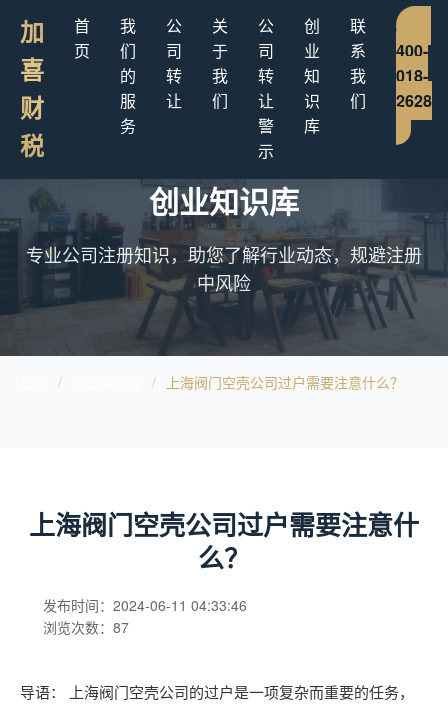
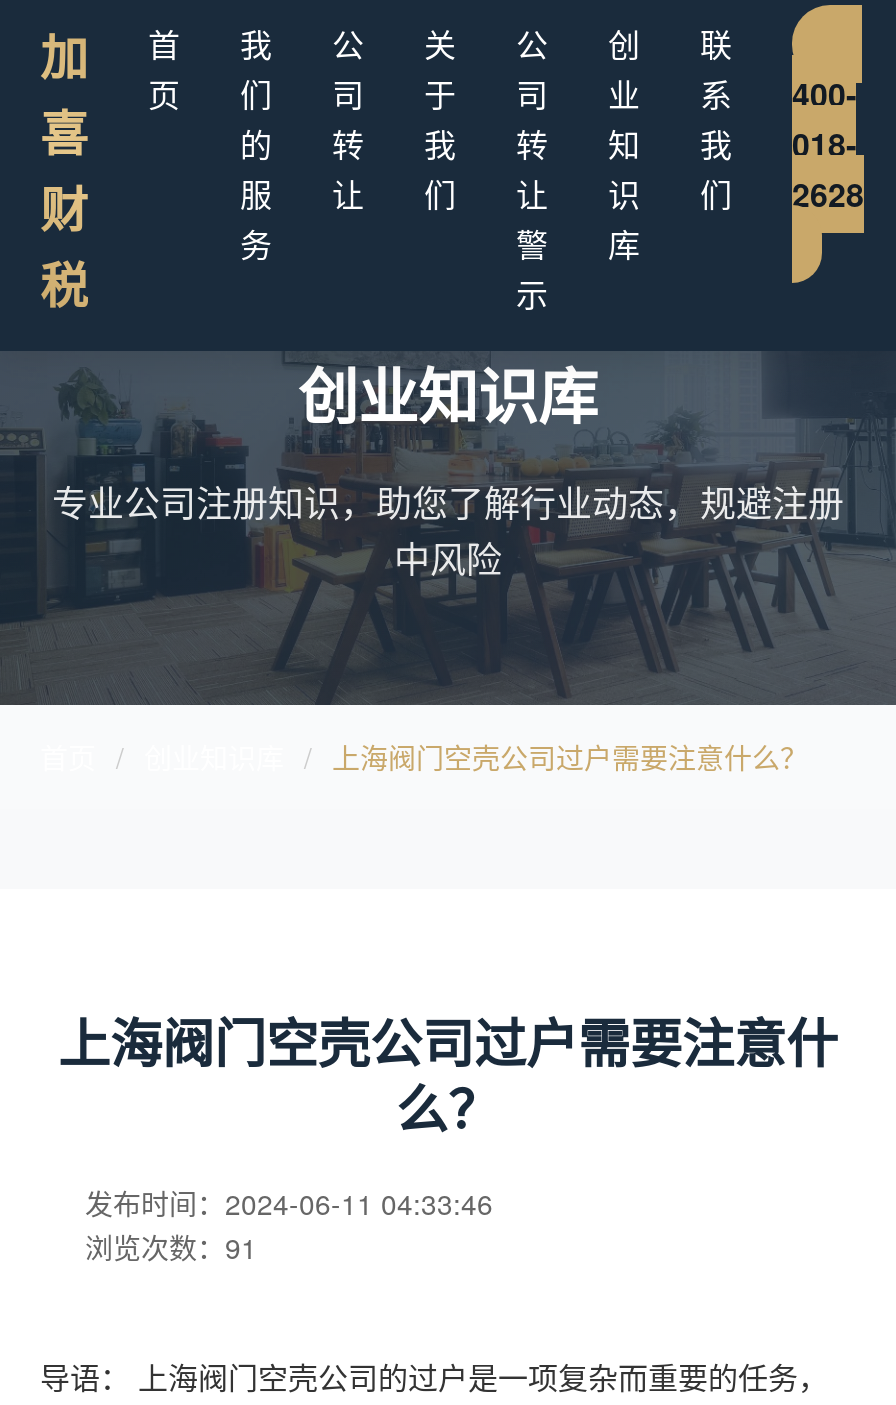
- 浏览次数：87
+ 浏览次数：91
